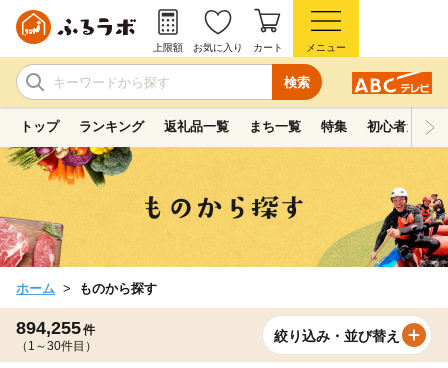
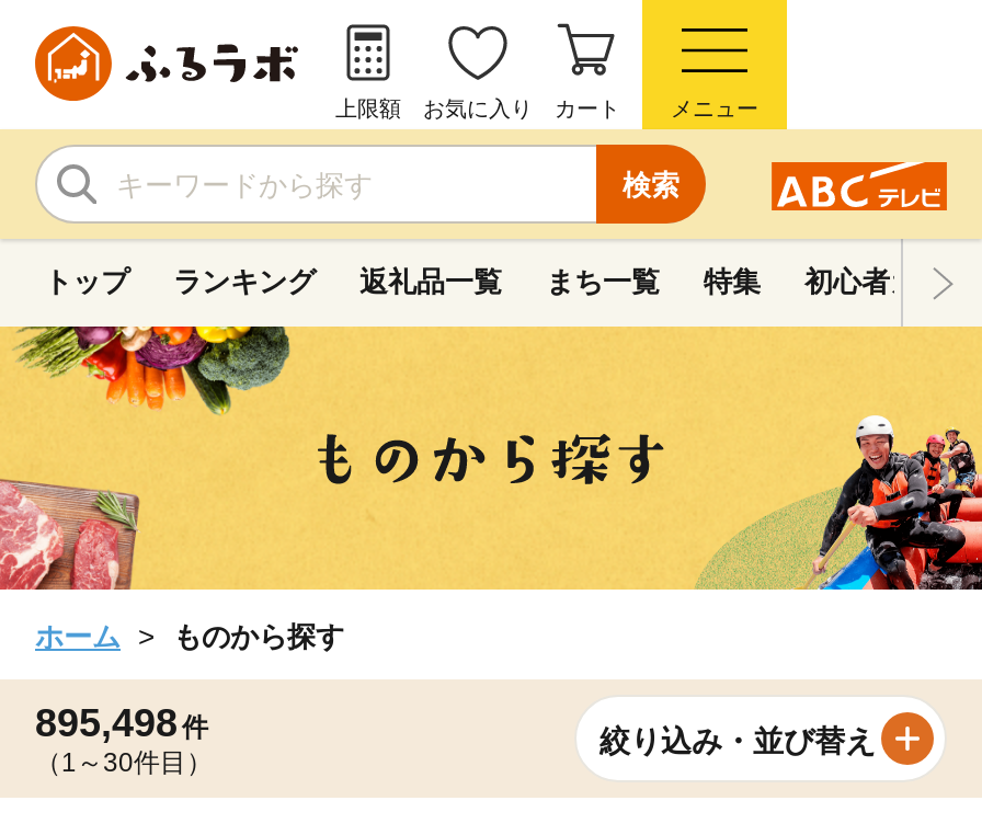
- 894,255 件
+ 895,498 件
